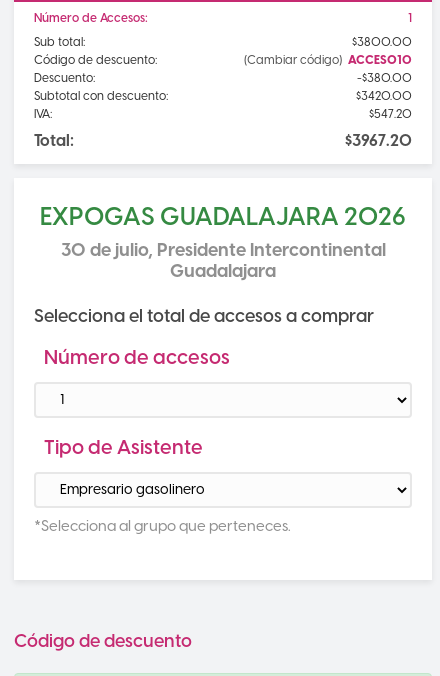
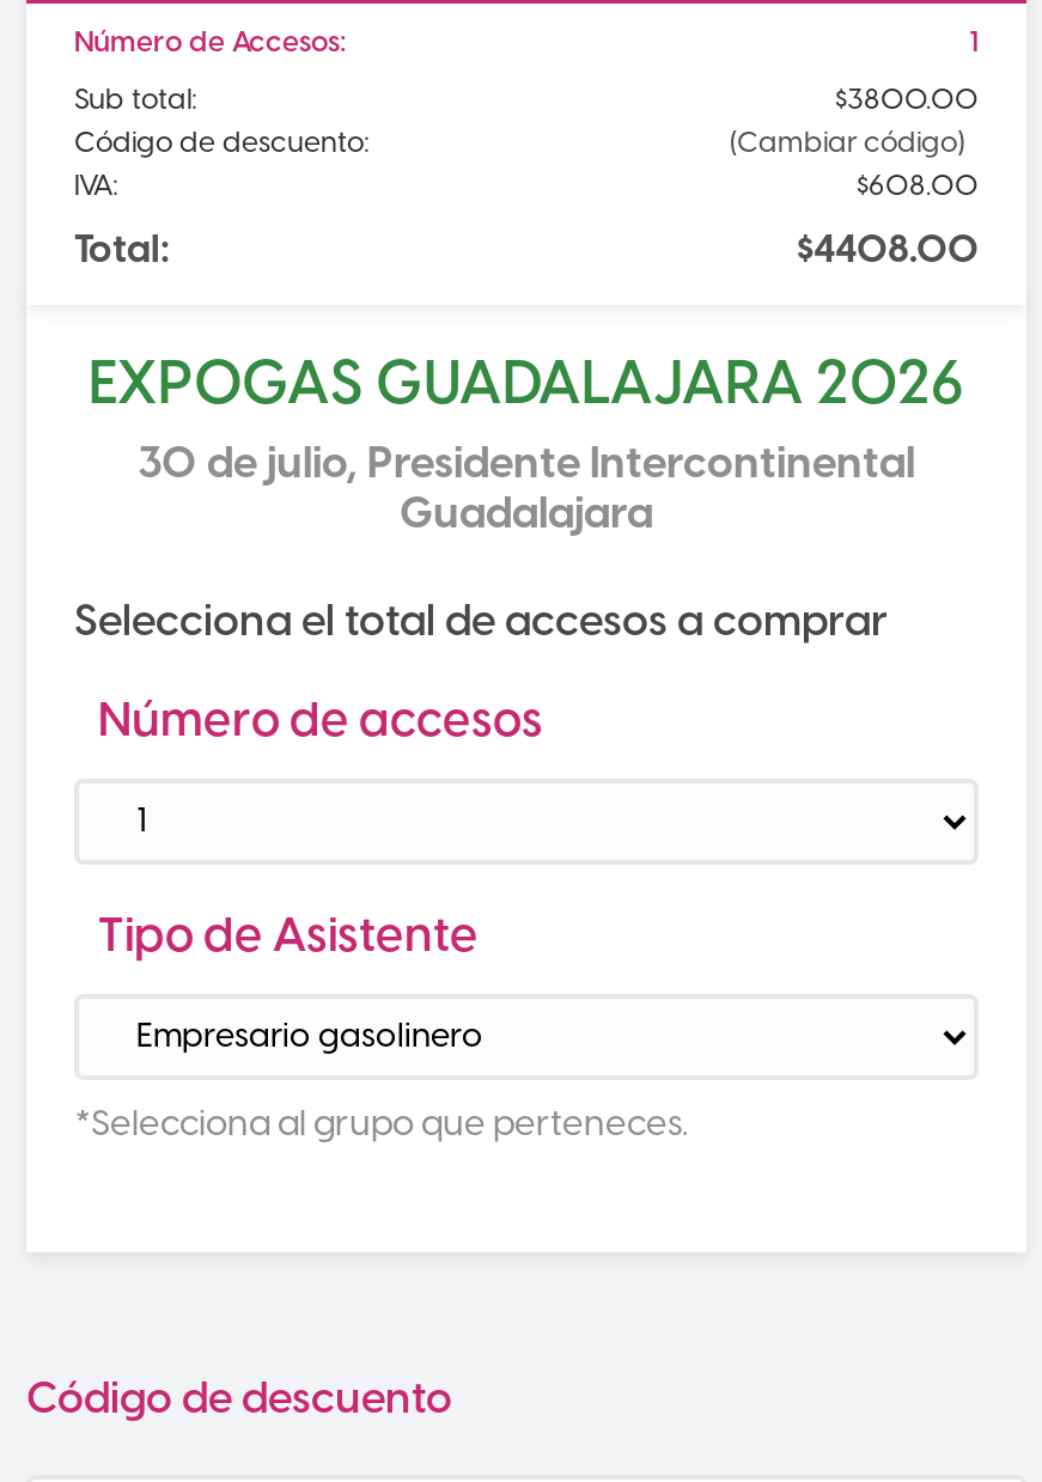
- (Cambiar código) ACCESO10
- Descuento:
- -$380.00
- Subtotal con descuento:
- $3420.00
+ (Cambiar código)

- $547.20
+ $608.00

- $3967.20
+ $4408.00
